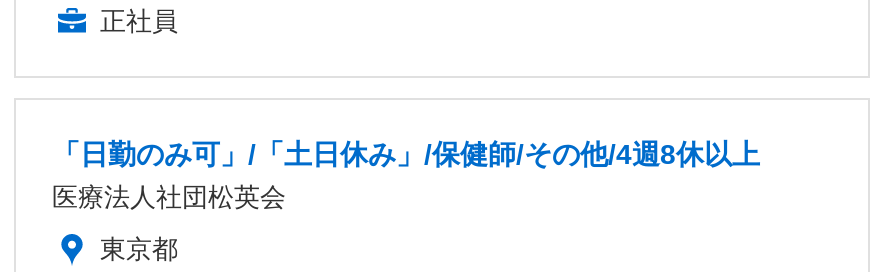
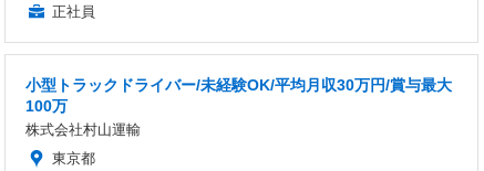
- 「日勤のみ可」/「土日休み」/保健師/その他/4週8休以上
- 医療法人社団松英会
+ 小型トラックドライバー/未経験OK/平均月収30万円/賞与最大
+ 100万
+ 株式会社村山運輸
